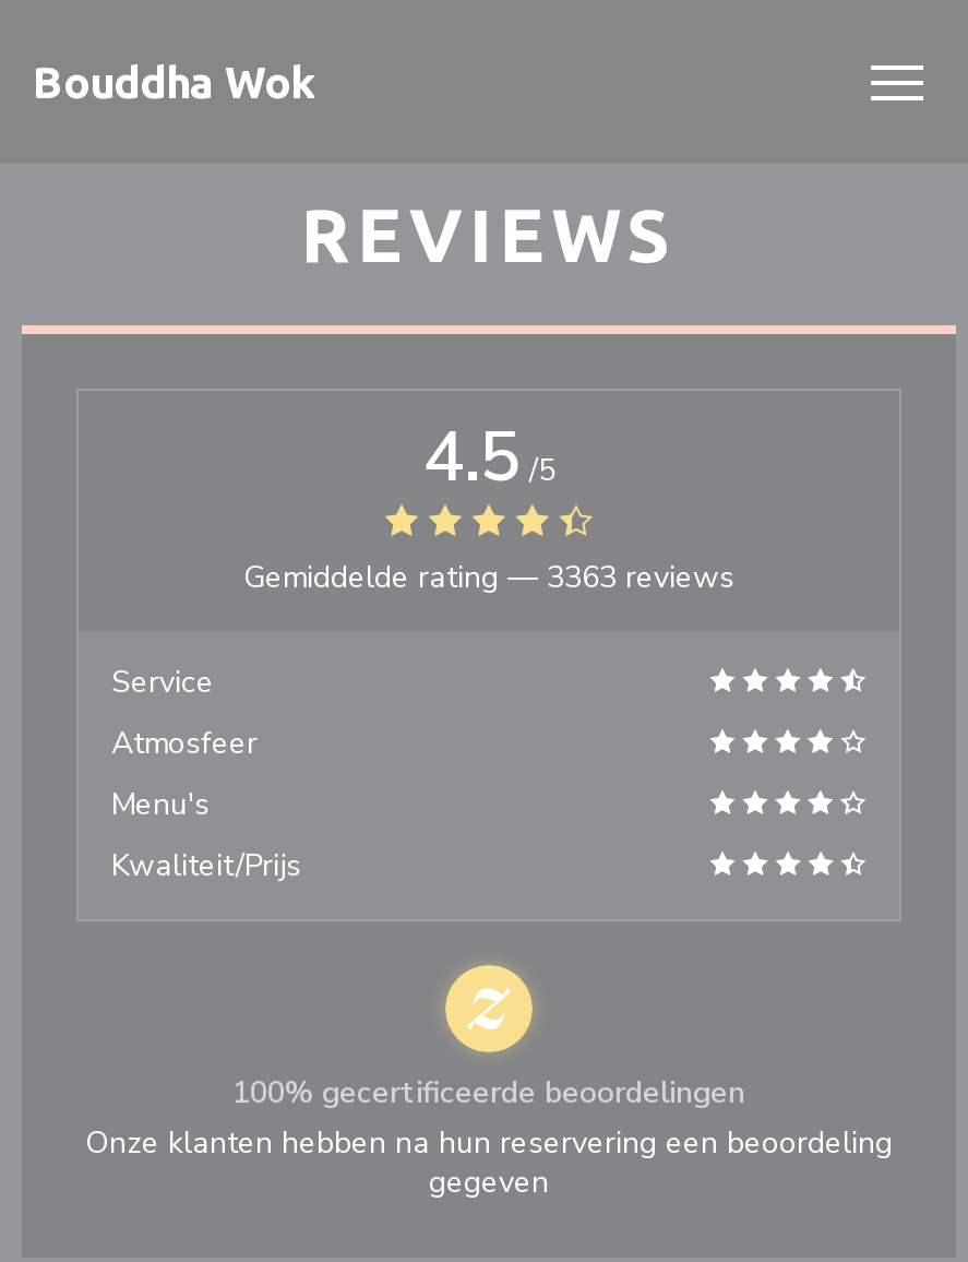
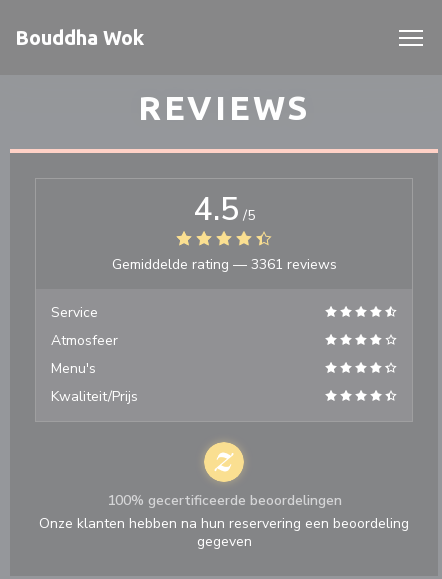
- Gemiddelde rating — 3363 reviews
+ Gemiddelde rating — 3361 reviews
